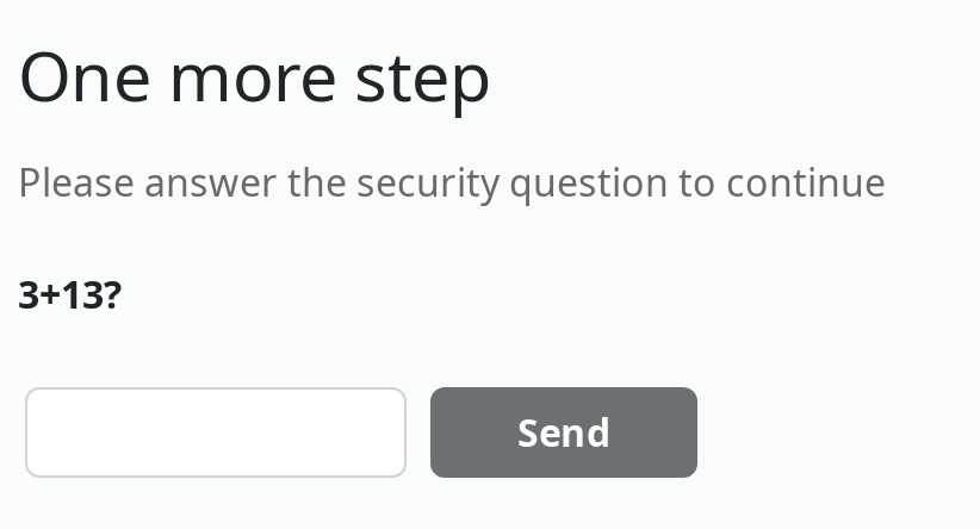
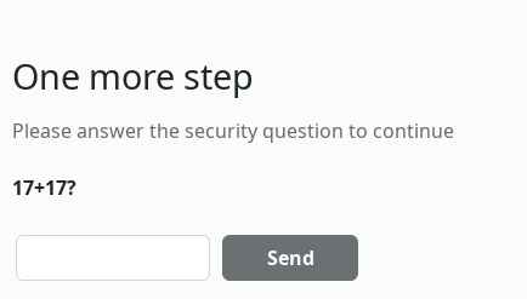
- 3+13?
+ 17+17?
